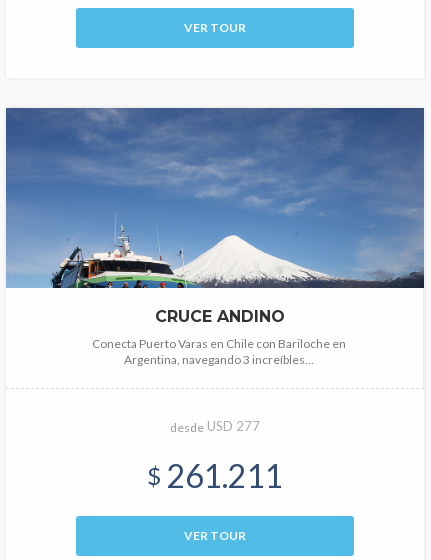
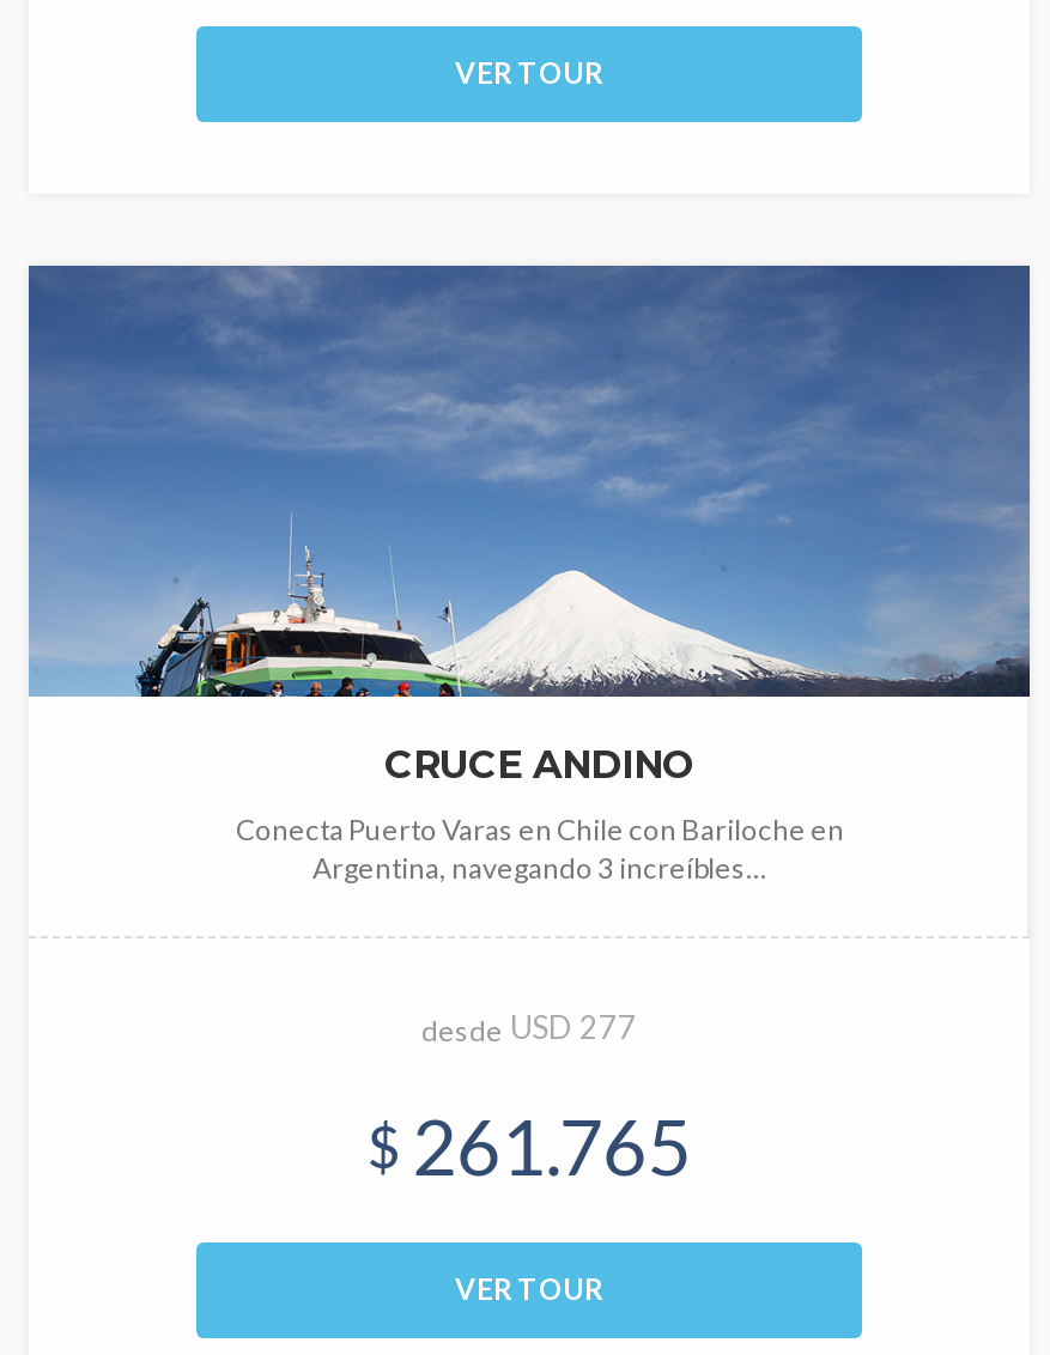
- $261.211
+ $261.765
